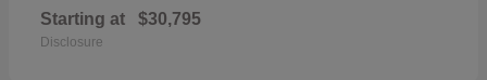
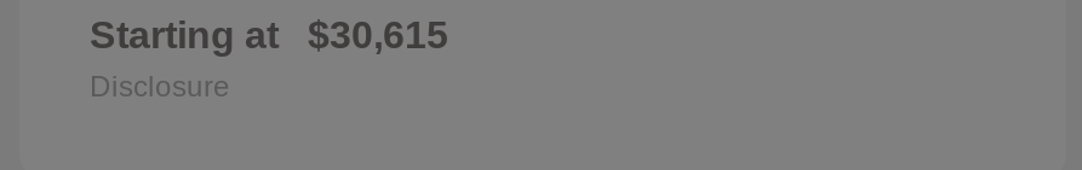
- Starting at $30,795
+ Starting at $30,615
